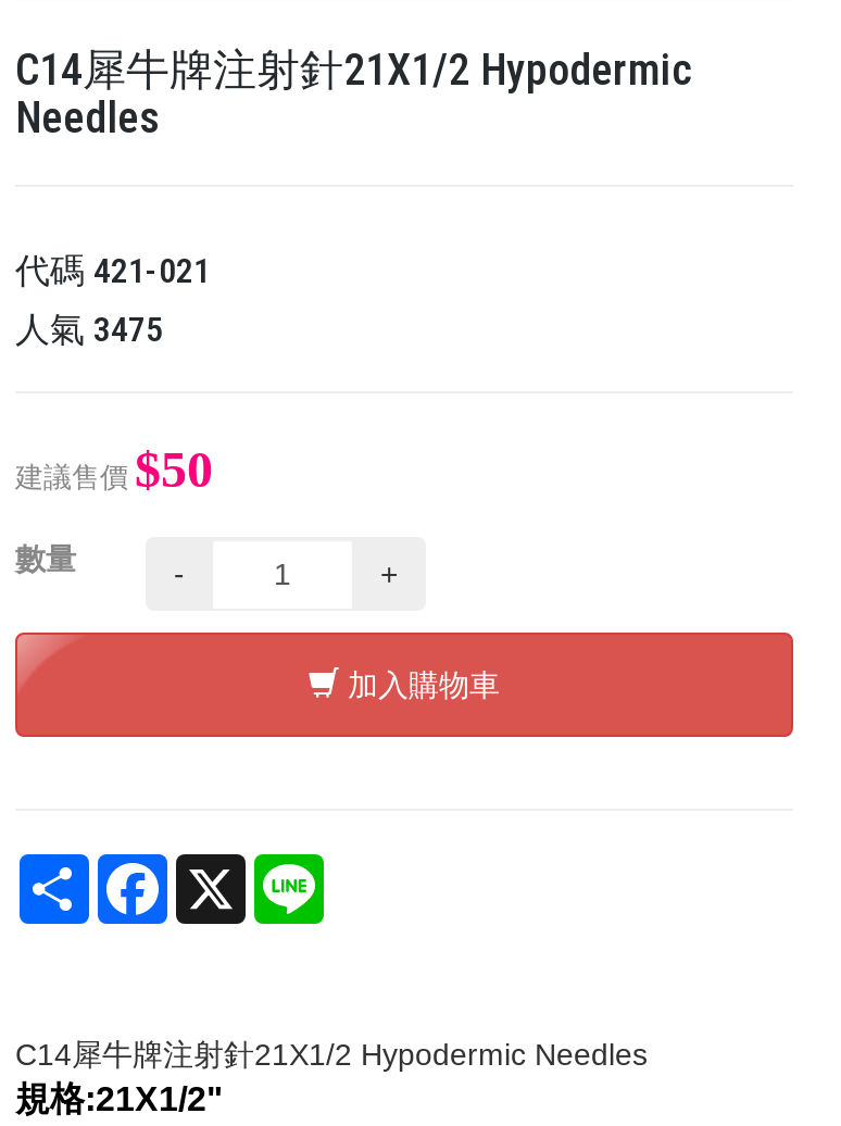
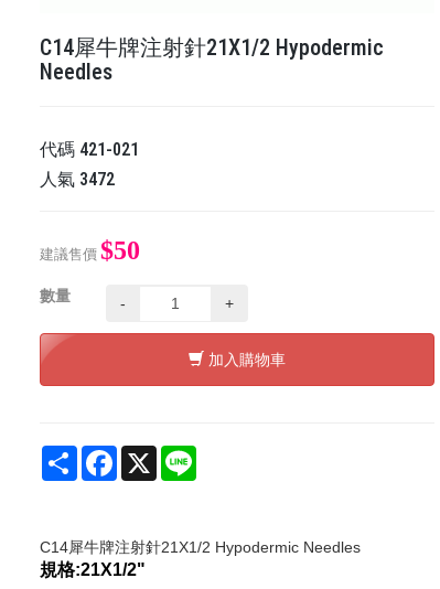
- 人氣3475
+ 人氣3472
